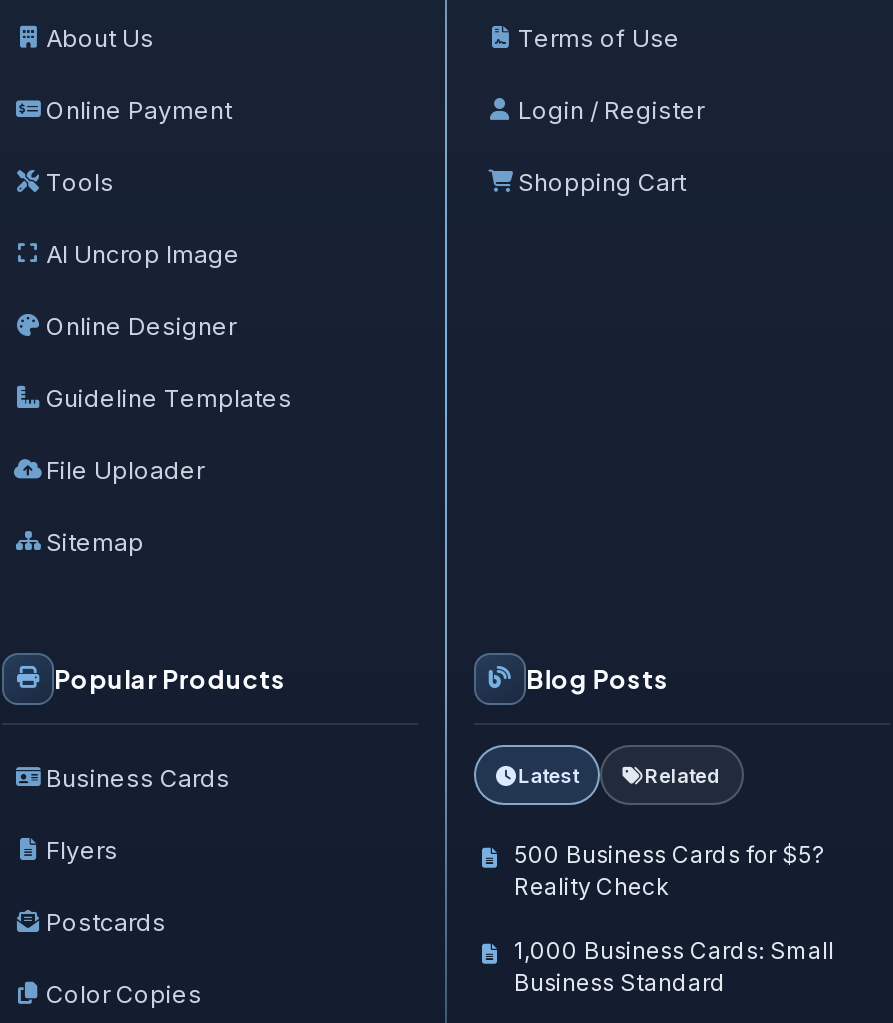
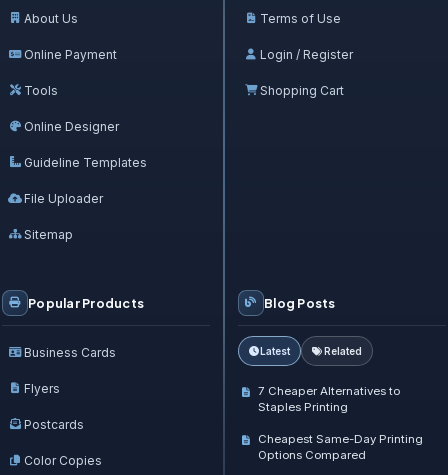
- AI Uncrop Image

- 500 Business Cards for $5?
- Reality Check
+ 7 Cheaper Alternatives to
+ Staples Printing

- 1,000 Business Cards: Small
- Business Standard
+ Cheapest Same-Day Printing
+ Options Compared
